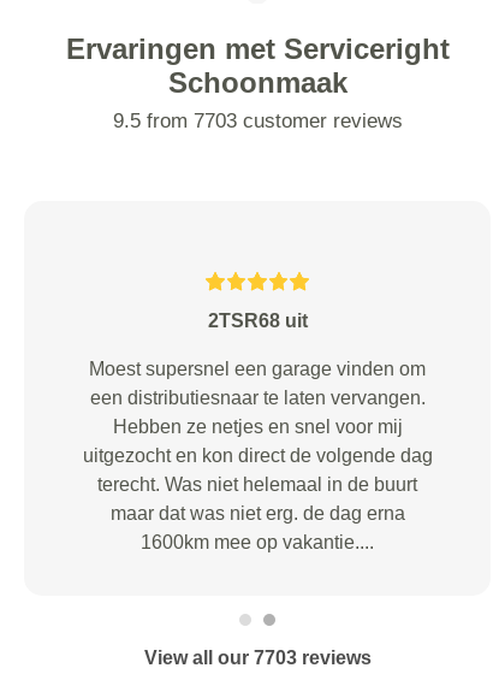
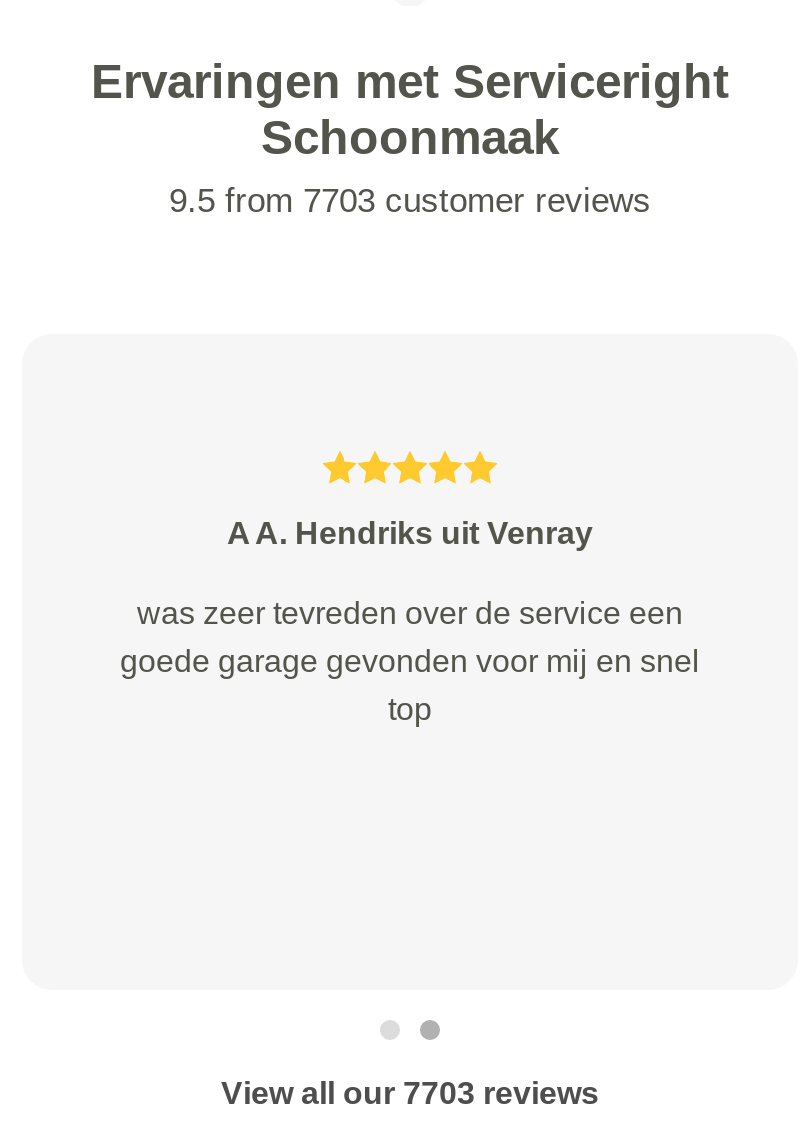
- 2TSR68 uit
+ A A. Hendriks uit Venray

- Moest supersnel een garage vinden om
- een distributiesnaar te laten vervangen.
- Hebben ze netjes en snel voor mij
- uitgezocht en kon direct de volgende dag
- terecht. Was niet helemaal in de buurt
- maar dat was niet erg. de dag erna
- 1600km mee op vakantie....
+ was zeer tevreden over de service een
+ goede garage gevonden voor mij en snel
+ top
